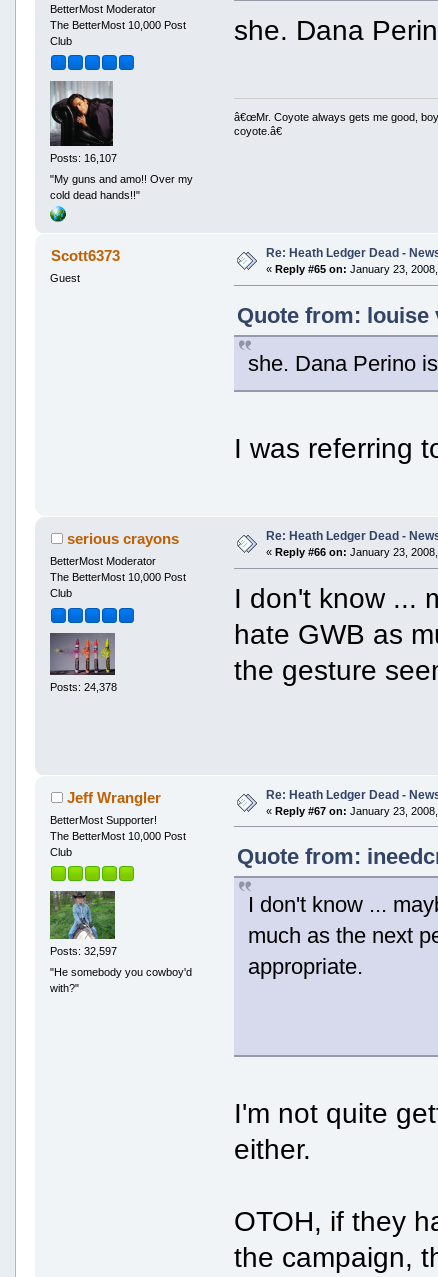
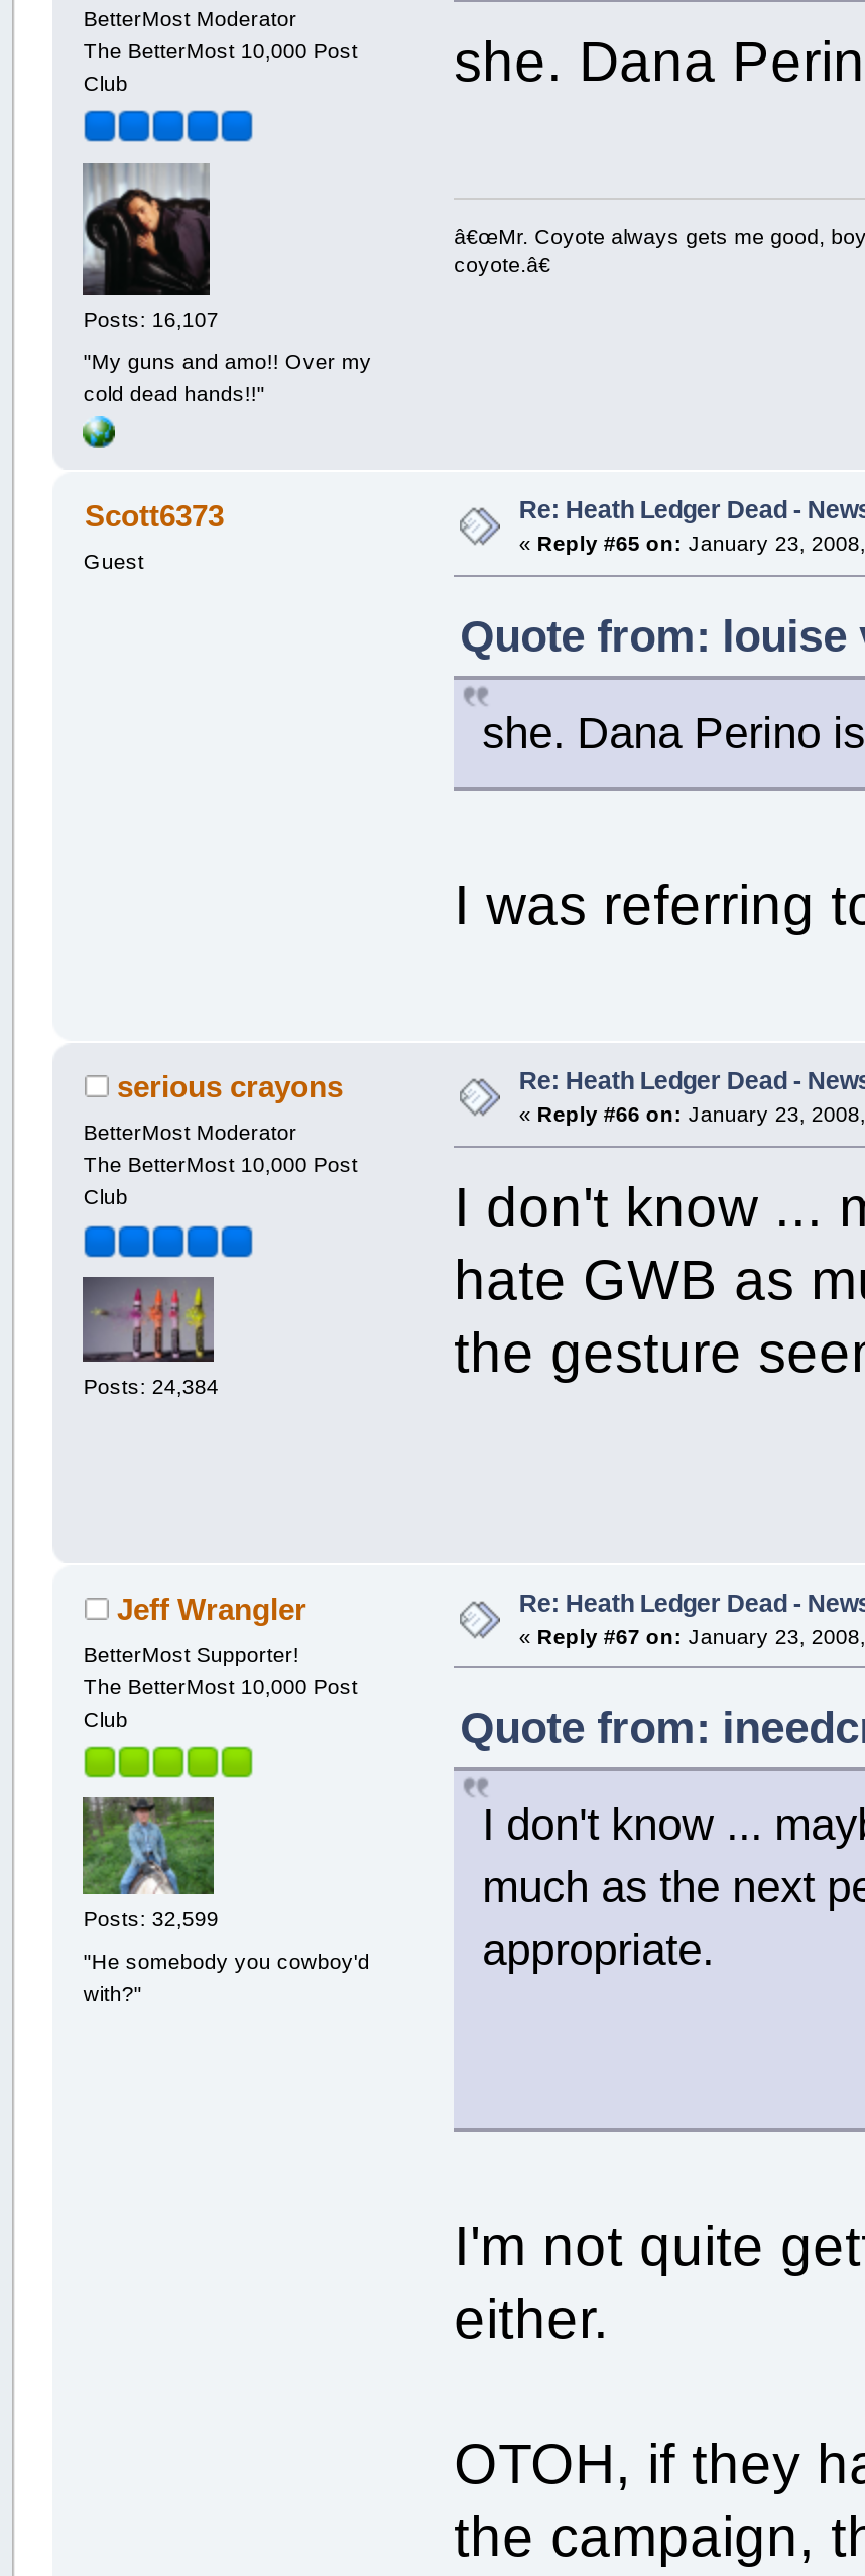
- Posts: 24,378
+ Posts: 24,384

- Posts: 32,597
+ Posts: 32,599
